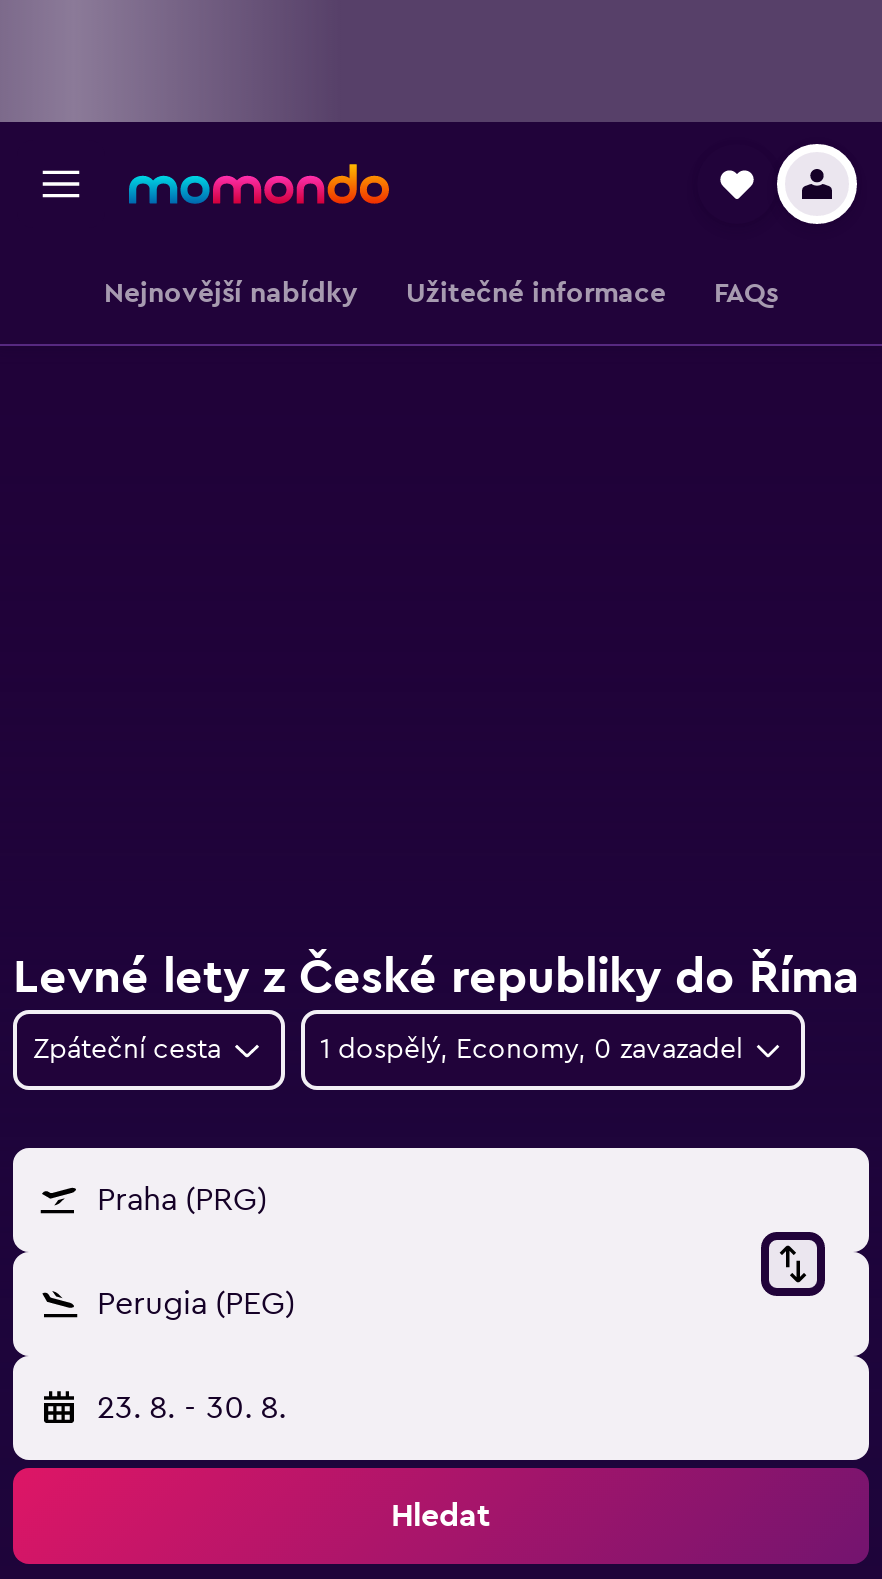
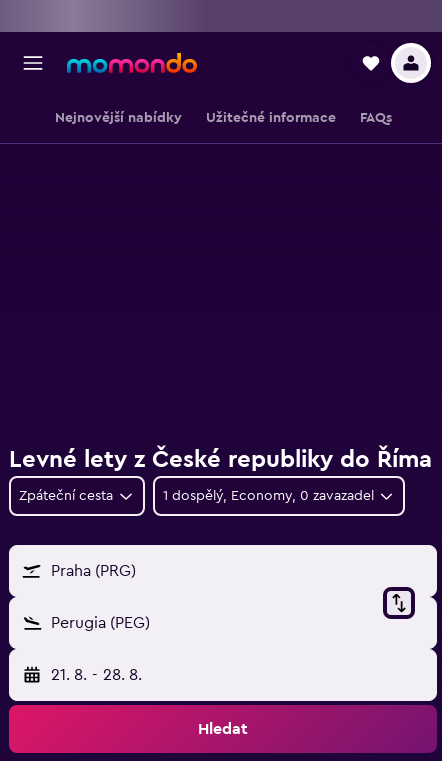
- 23. 8. - 30. 8.
+ 21. 8. - 28. 8.
